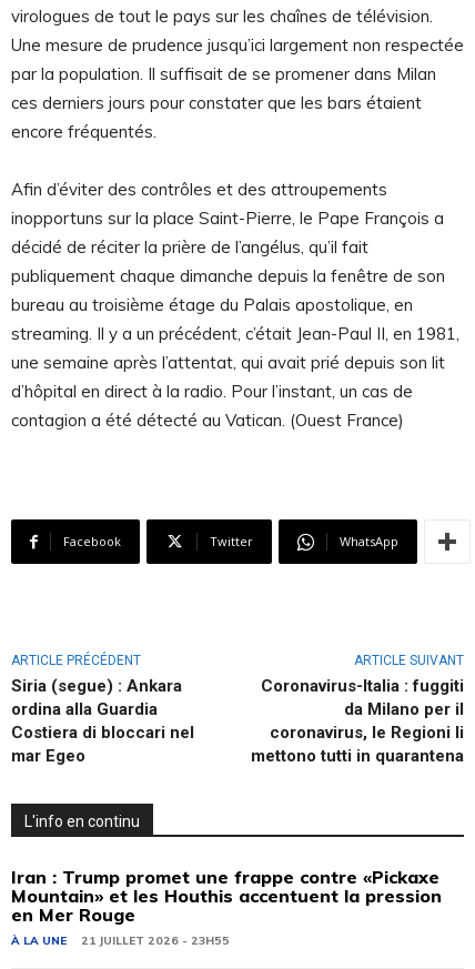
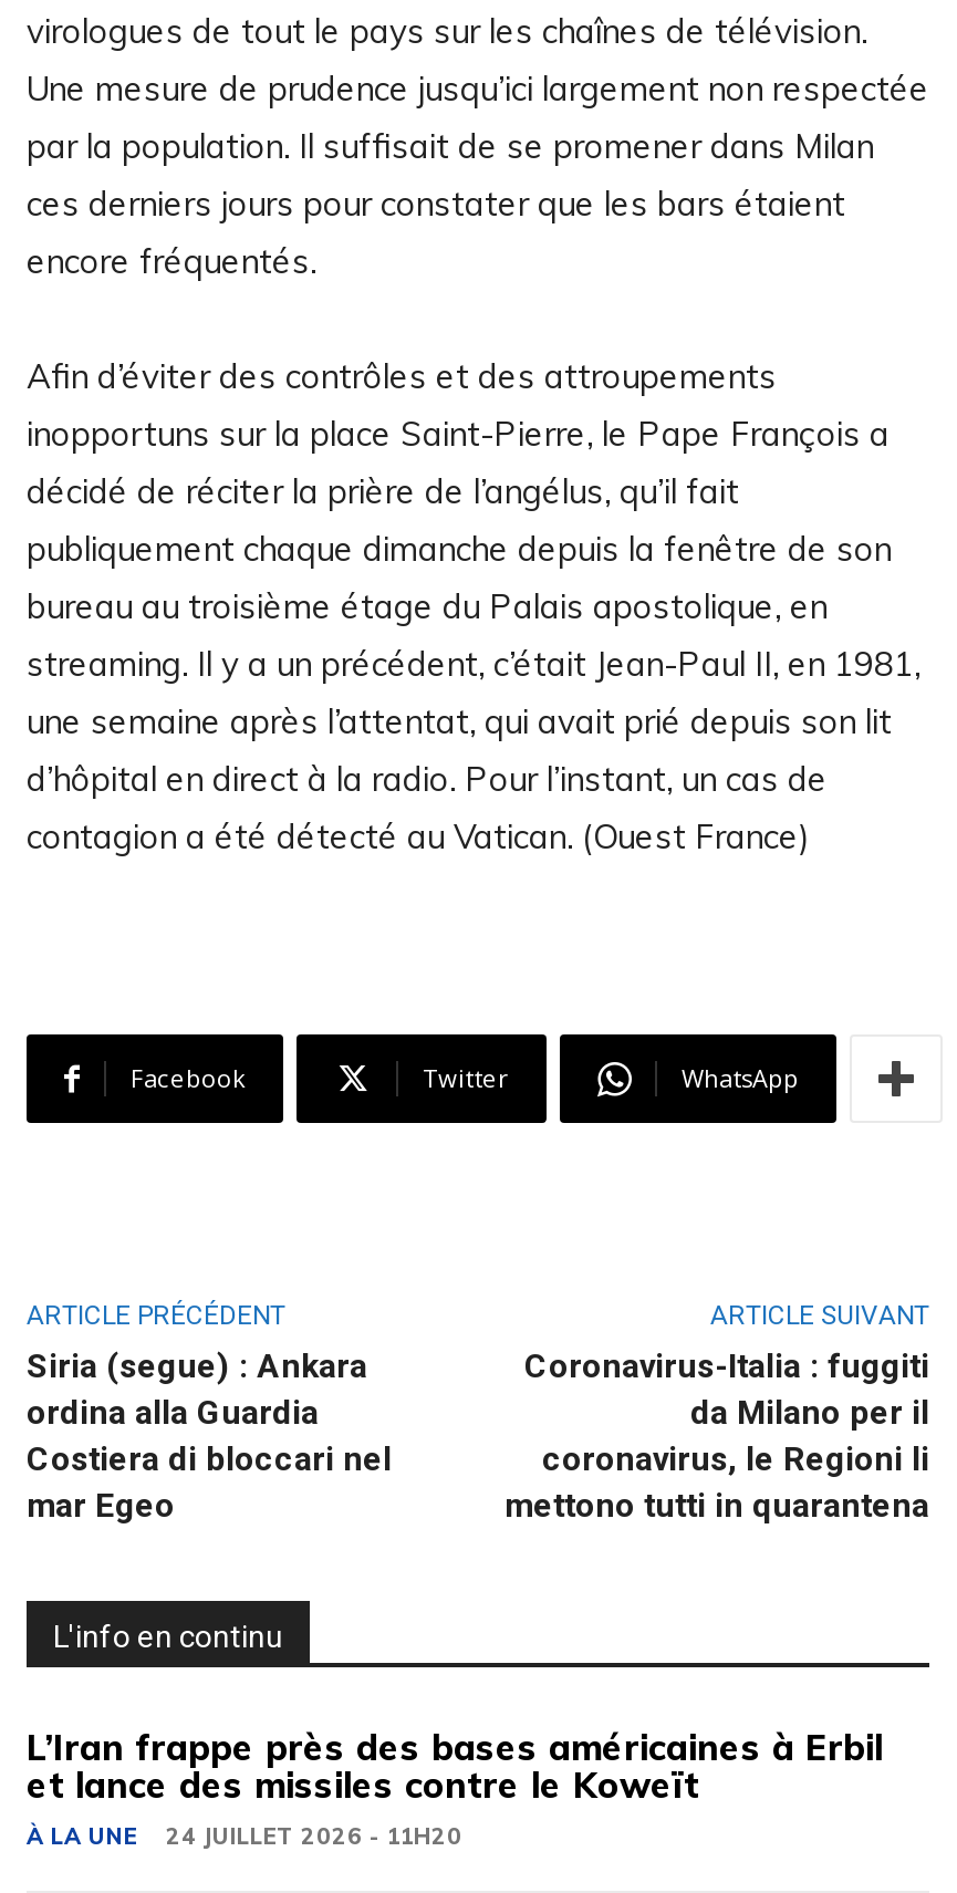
- Iran : Trump promet une frappe contre «Pickaxe
- Mountain» et les Houthis accentuent la pression
- en Mer Rouge
+ L’Iran frappe près des bases américaines à Erbil
+ et lance des missiles contre le Koweït

- À LA UNE 21 JUILLET 2026 - 23H55
+ À LA UNE 24 JUILLET 2026 - 11H20
